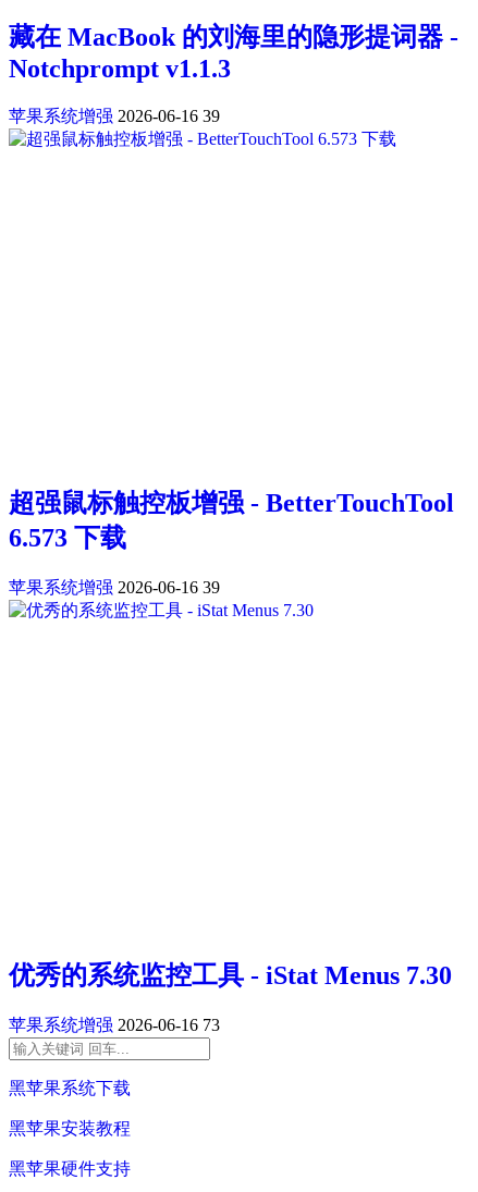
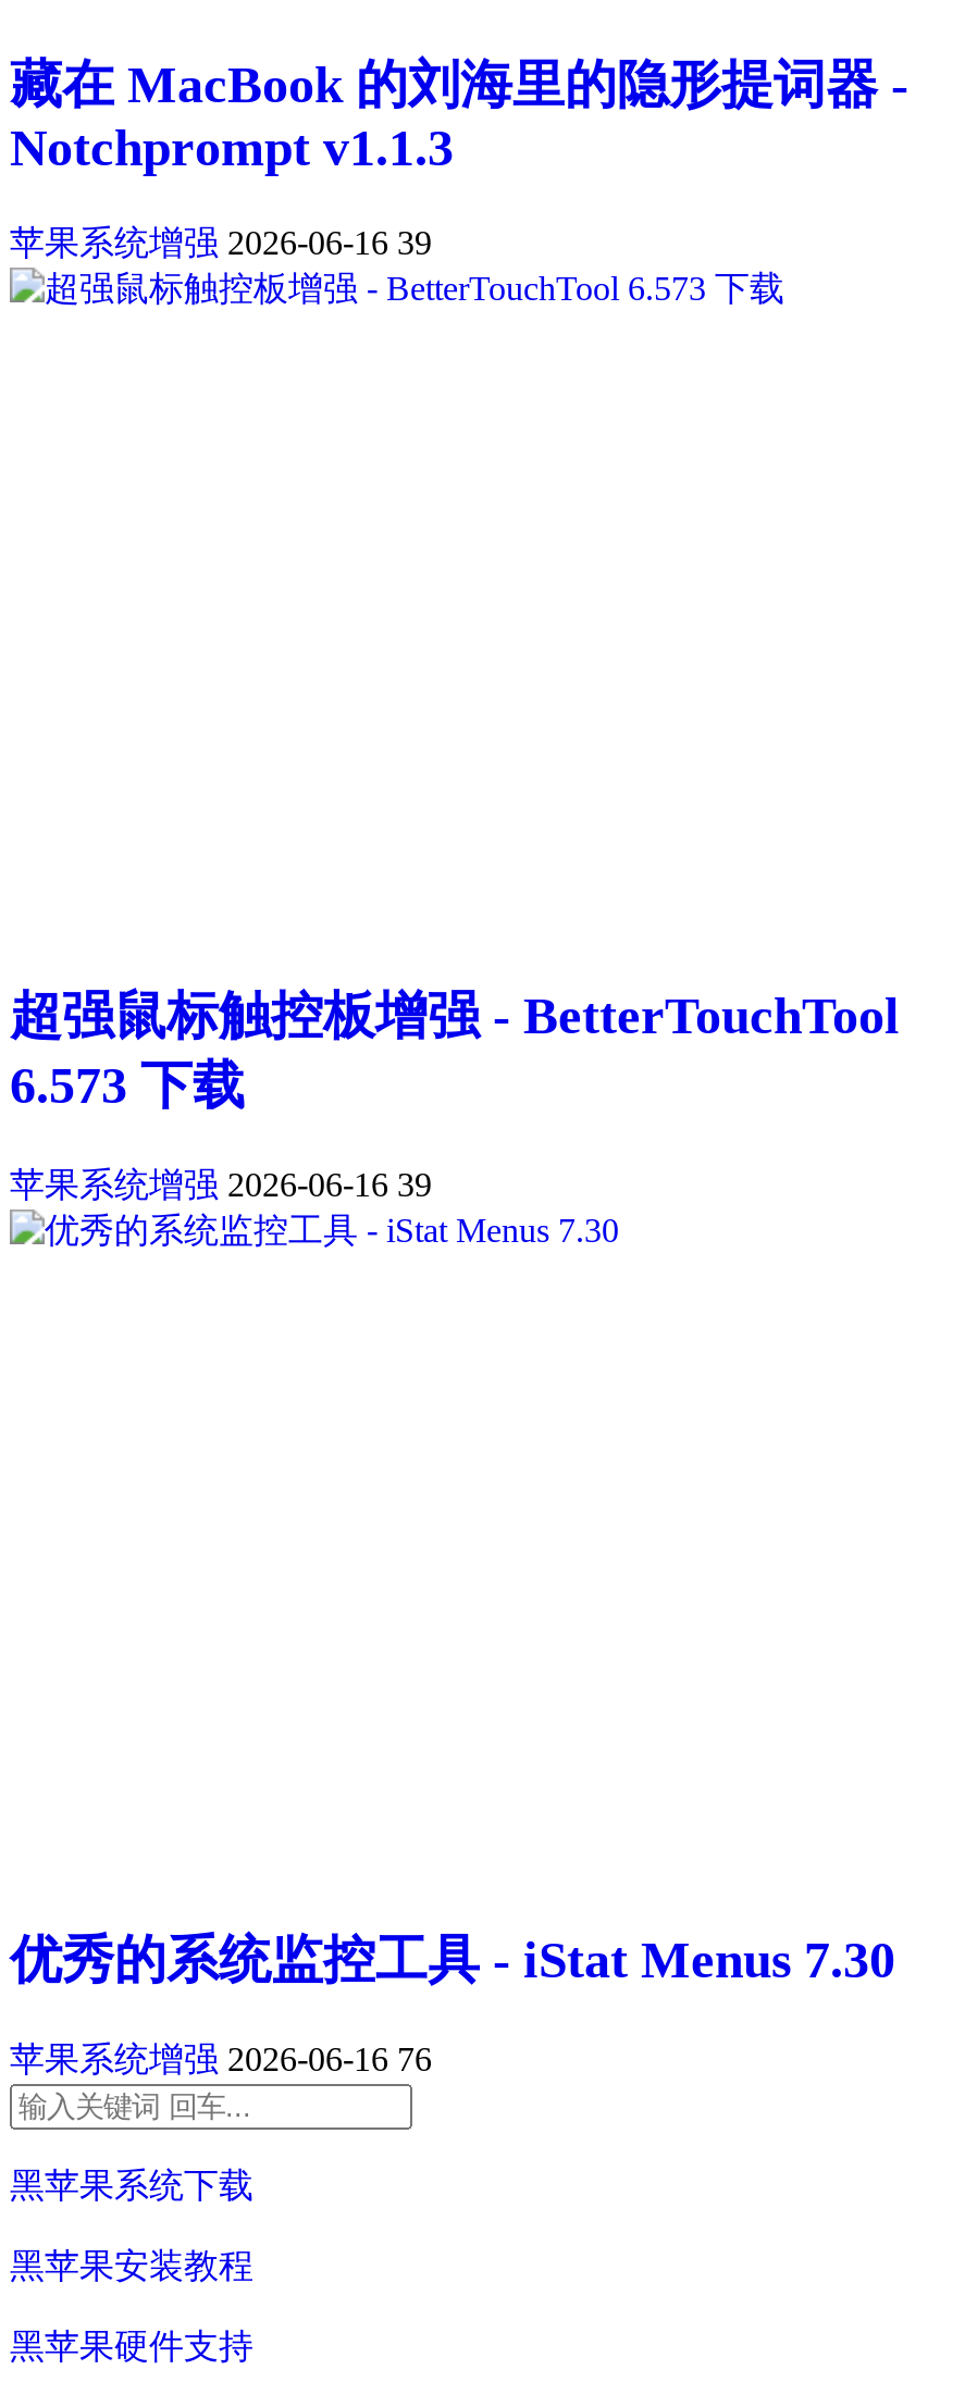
- 苹果系统增强 2026-06-16 73
+ 苹果系统增强 2026-06-16 76
